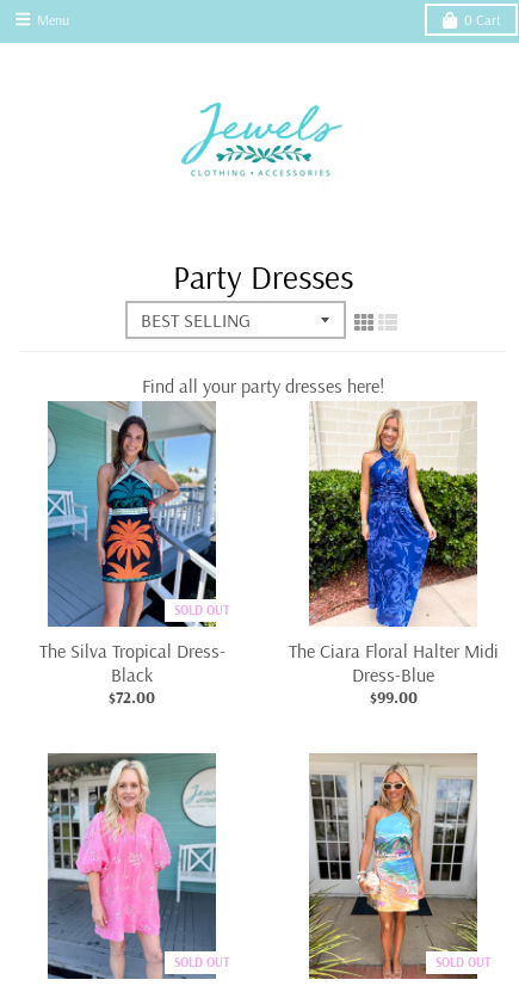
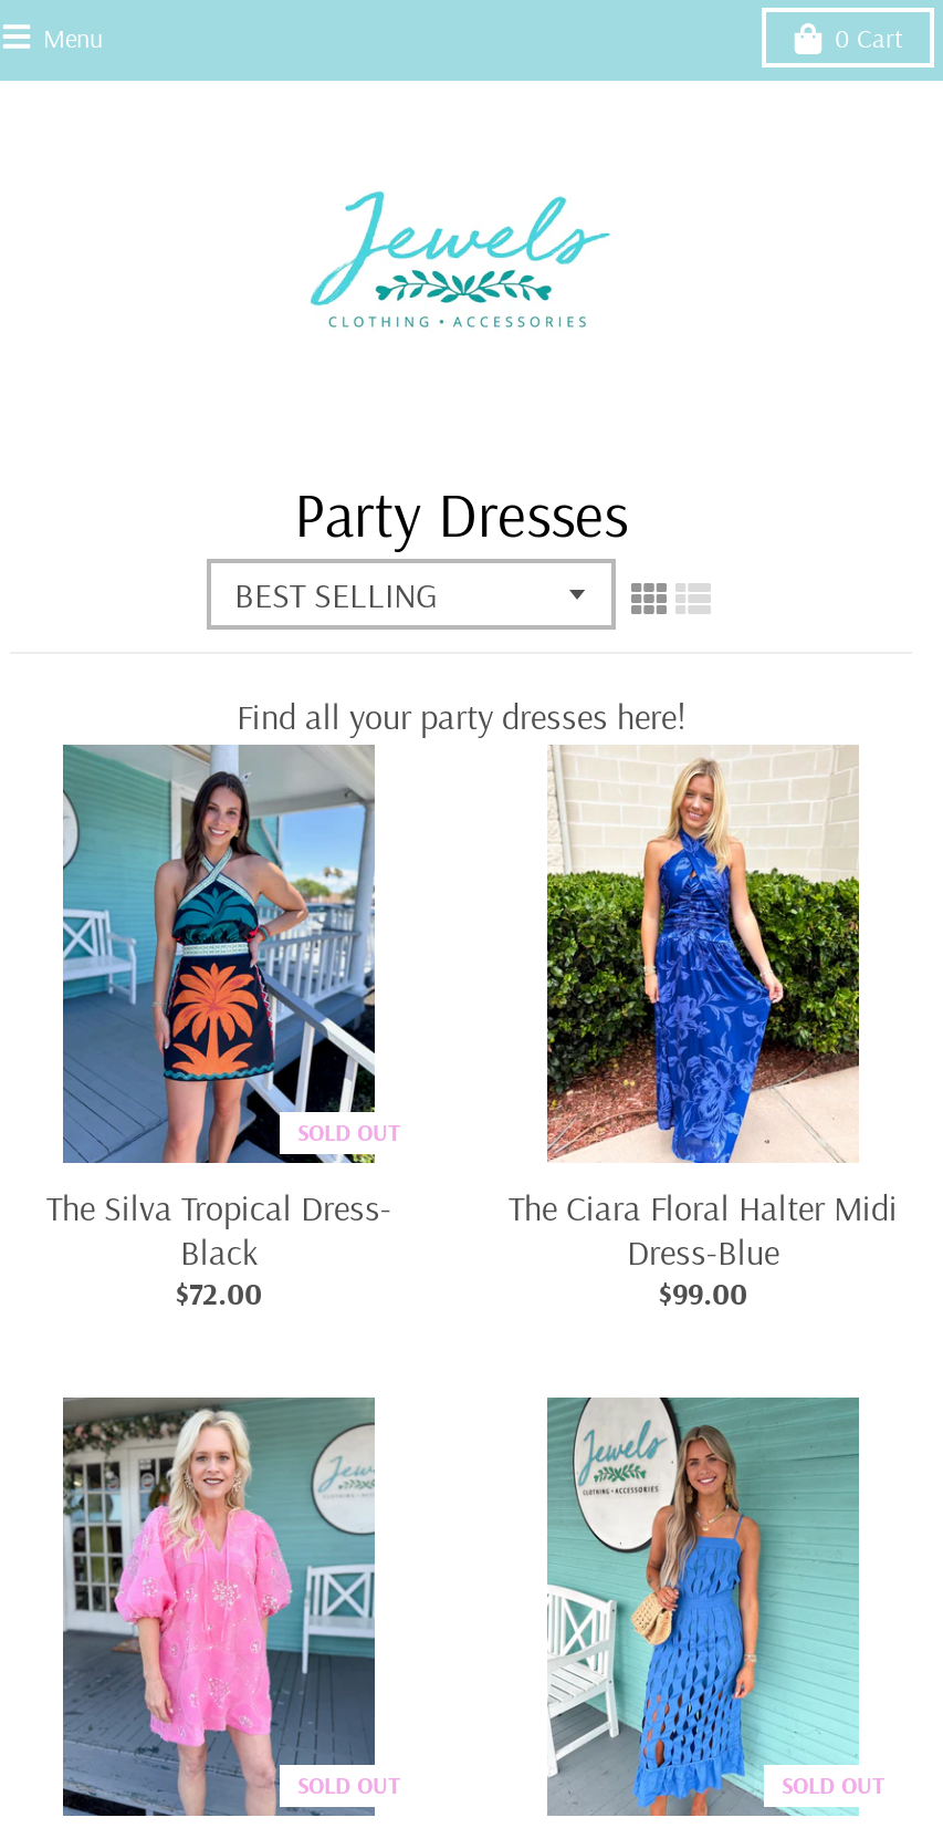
- [image]
+ [image]
